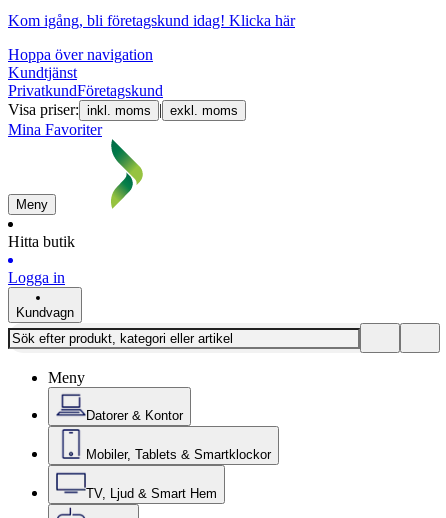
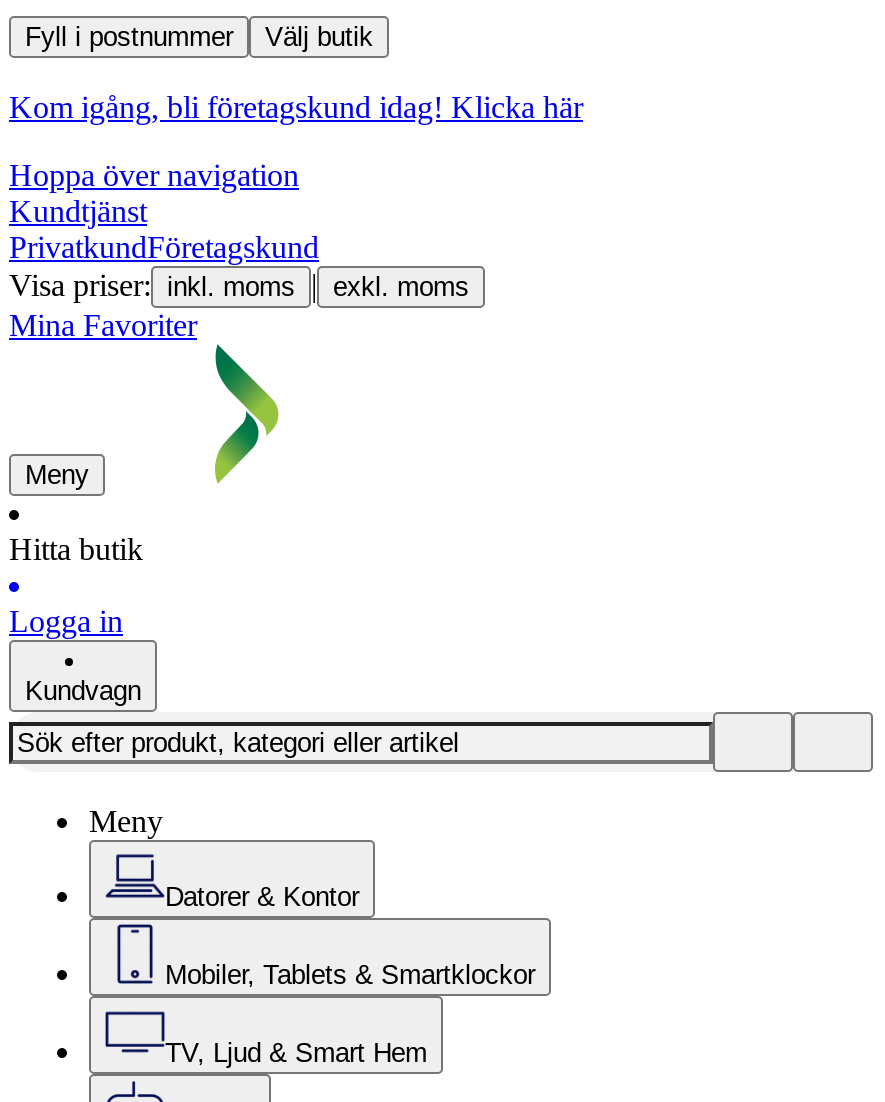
+ Fyll i postnummer
+ Välj butik
